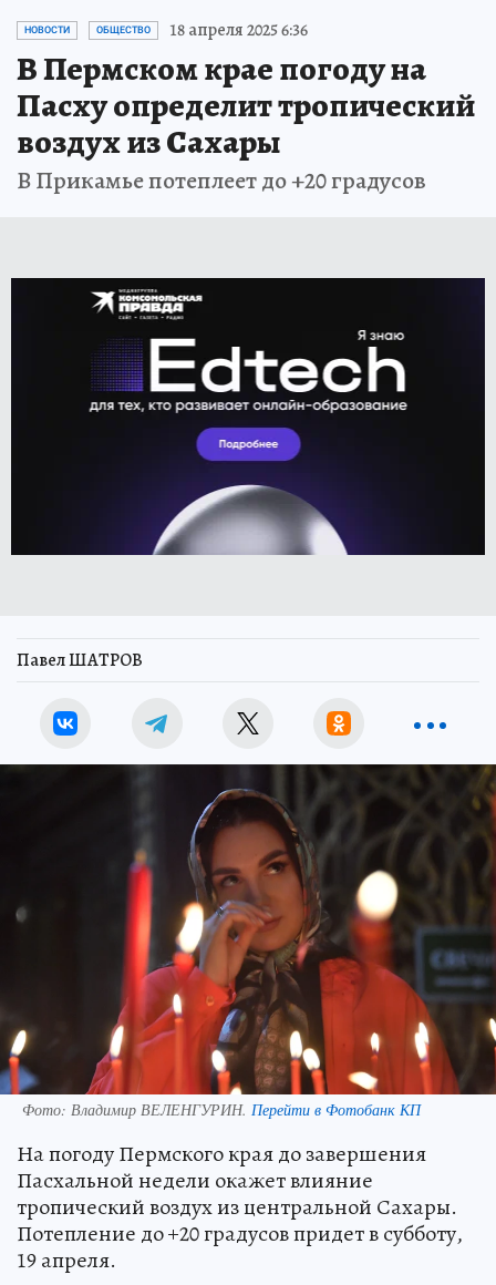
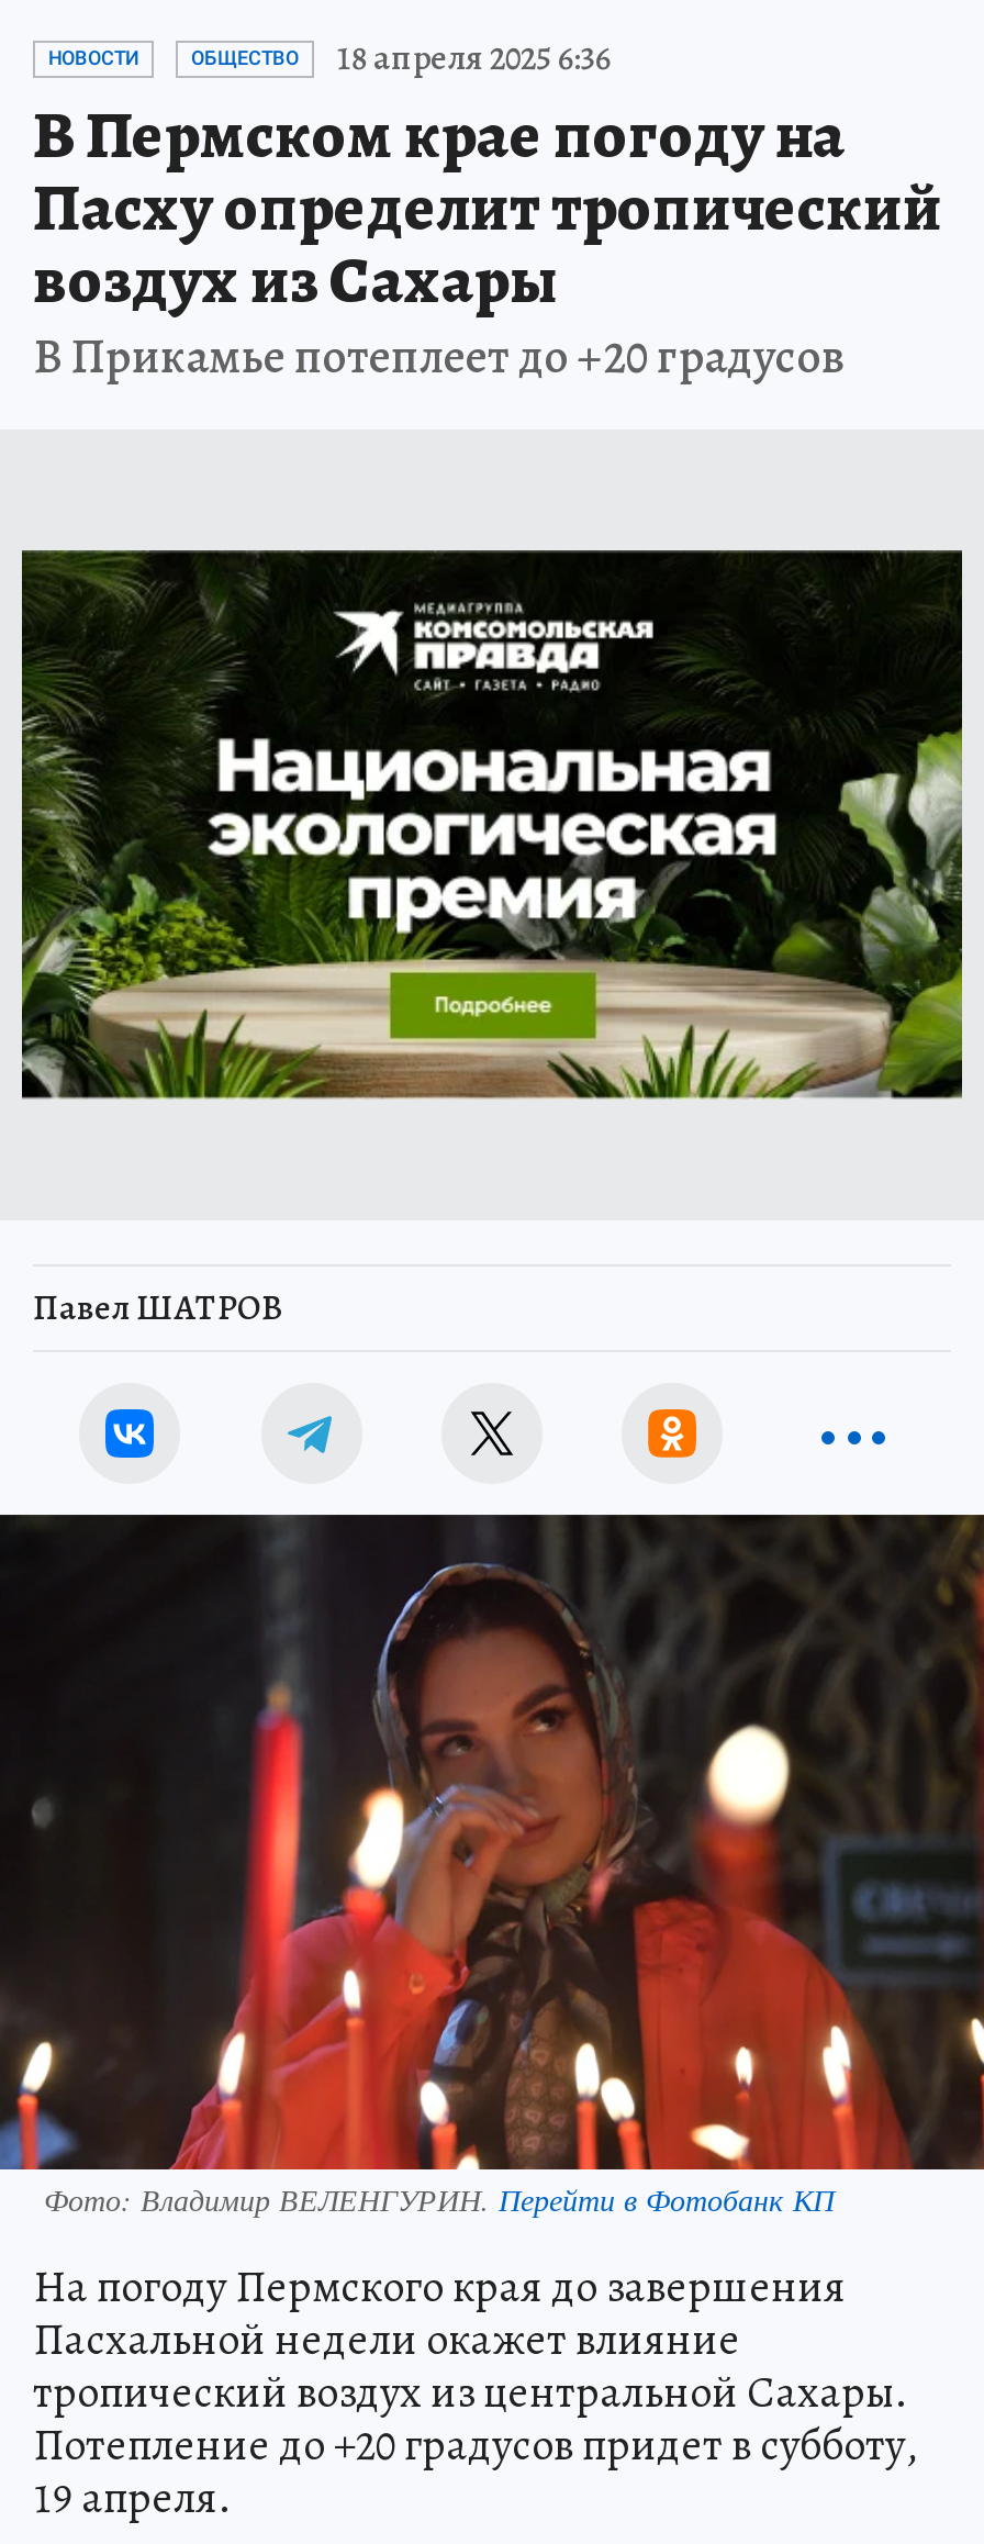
- [image]
+ [image]
